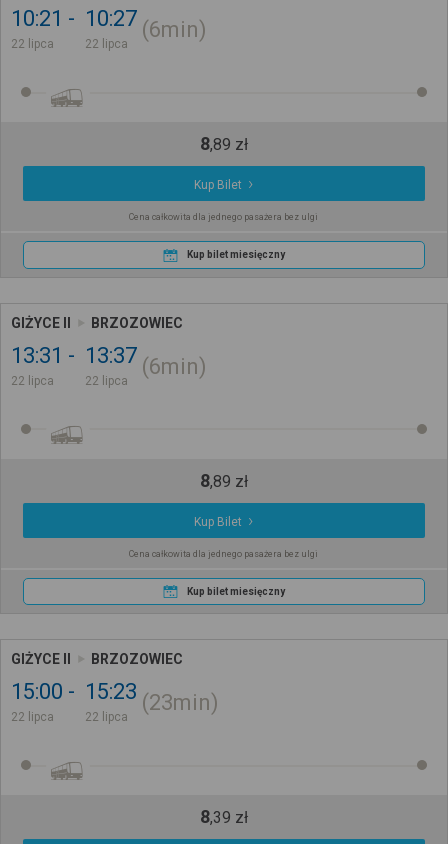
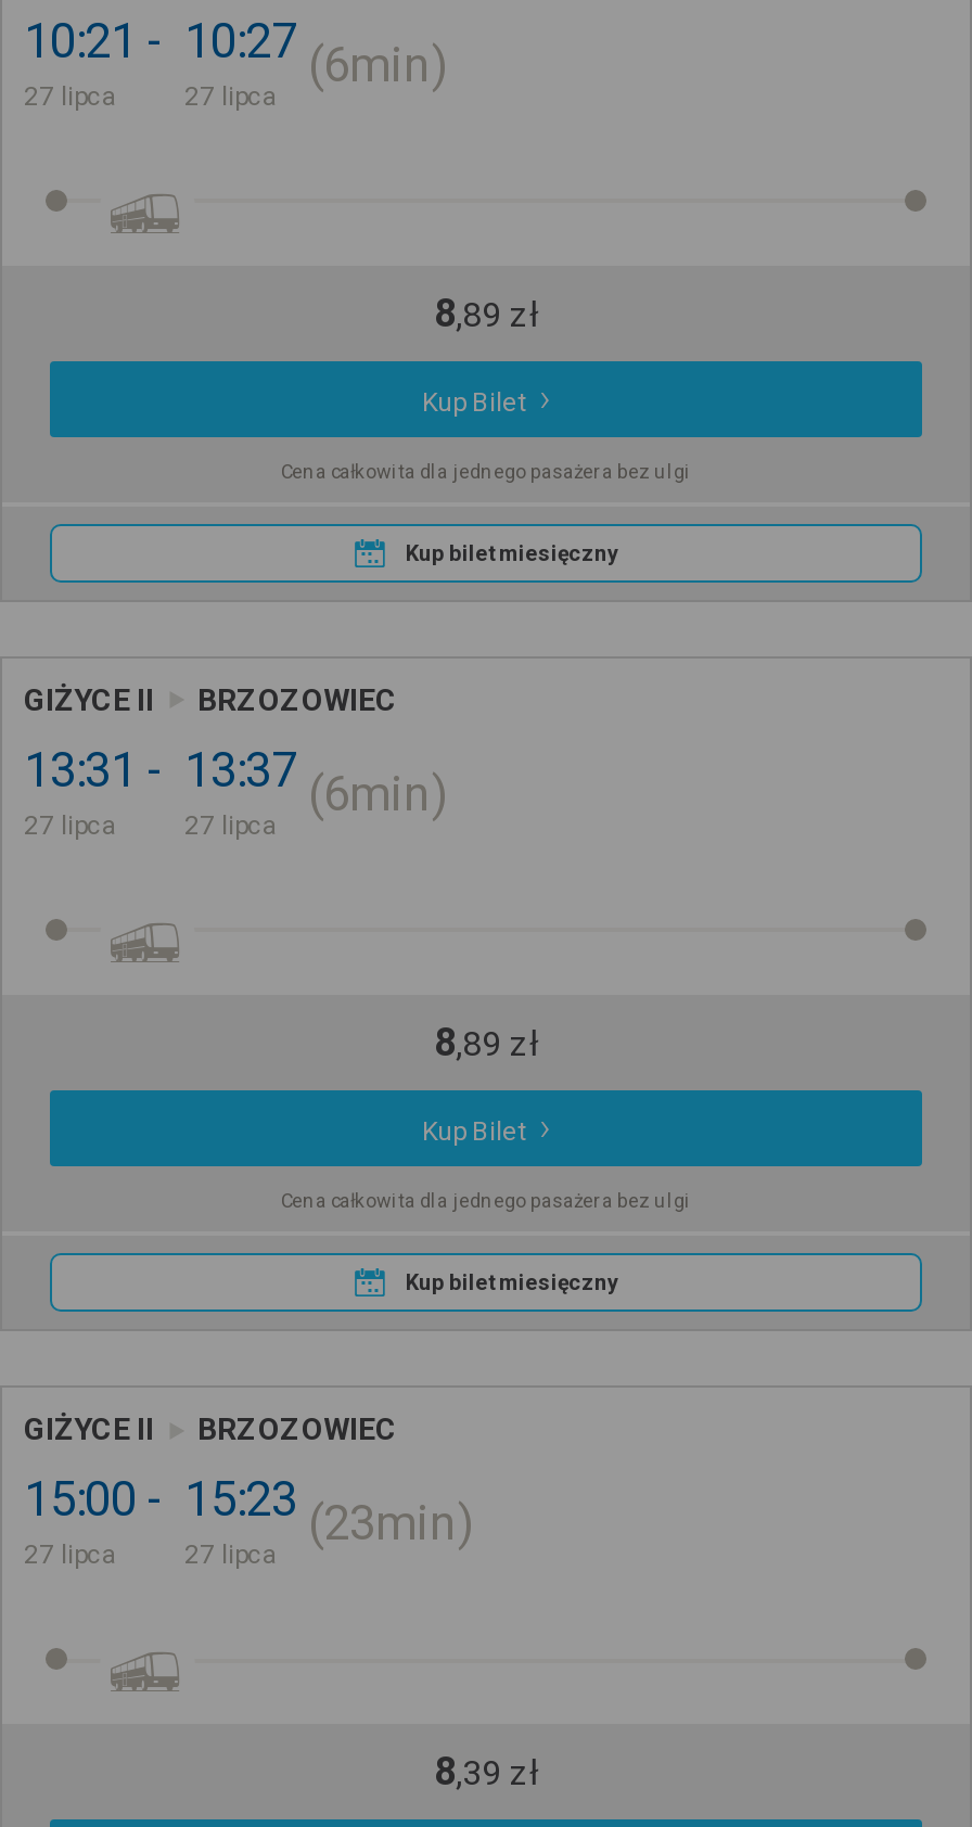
- 22 lipca
+ 27 lipca

- 22 lipca
+ 27 lipca

- 22 lipca
+ 27 lipca

- 22 lipca
+ 27 lipca

- 22 lipca
+ 27 lipca

- 22 lipca
+ 27 lipca
